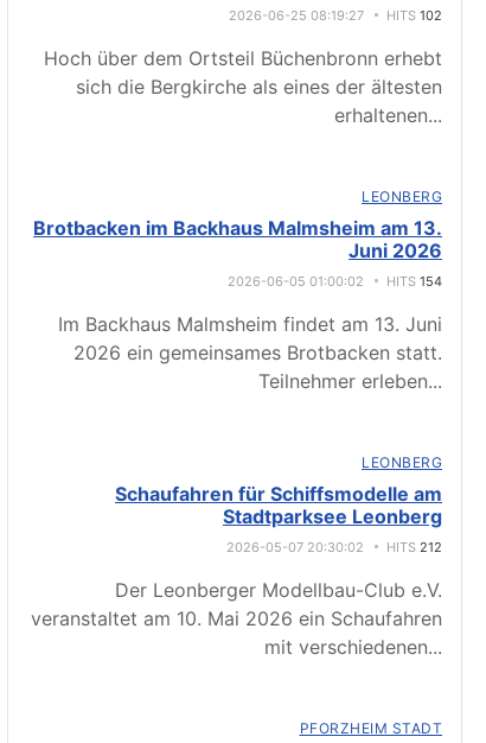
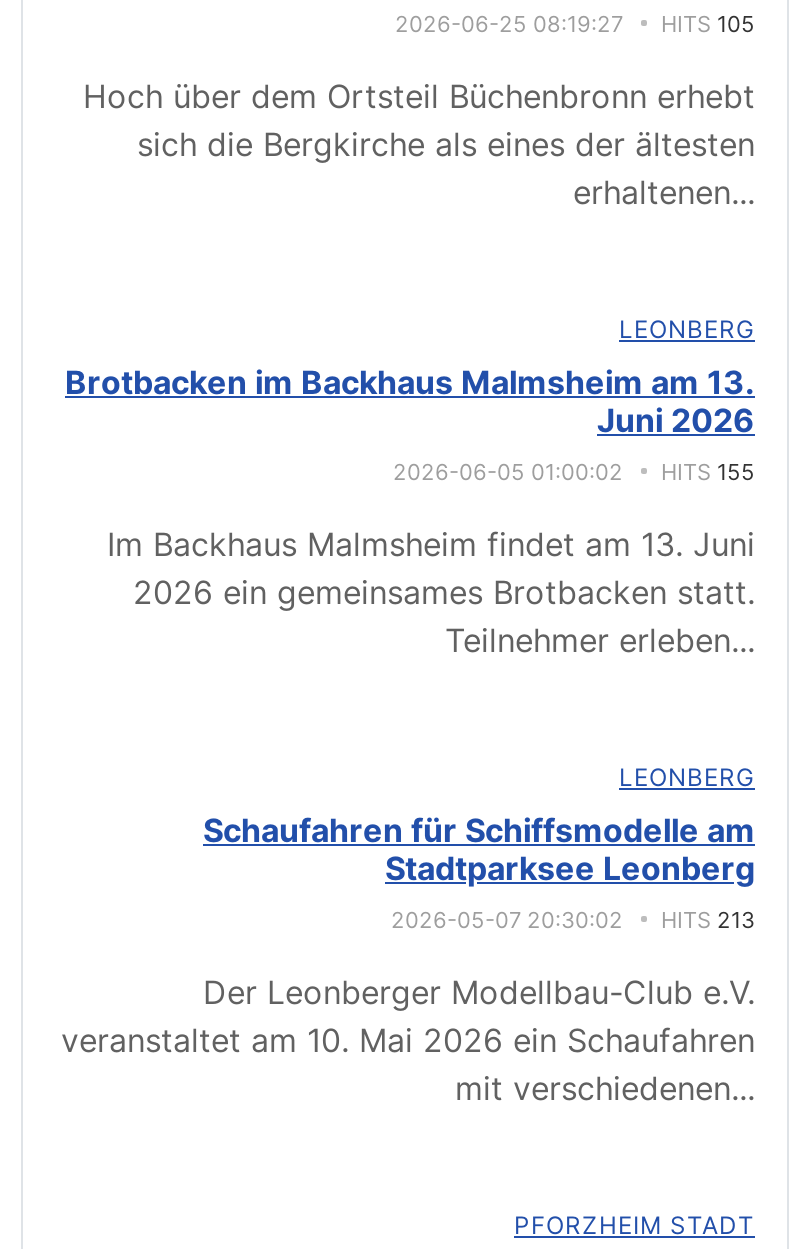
- 2026-06-25 08:19:27 HITS 102
+ 2026-06-25 08:19:27 HITS 105

- 2026-06-05 01:00:02 HITS 154
+ 2026-06-05 01:00:02 HITS 155

- 2026-05-07 20:30:02 HITS 212
+ 2026-05-07 20:30:02 HITS 213
